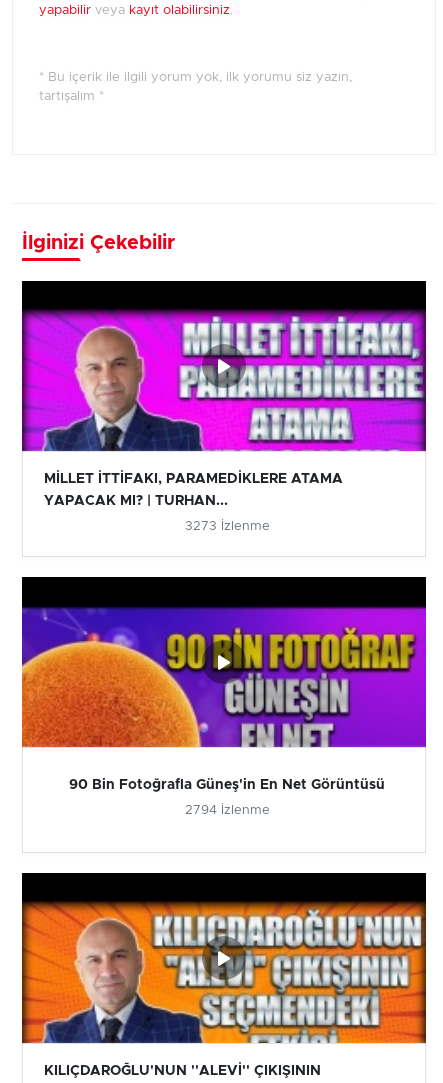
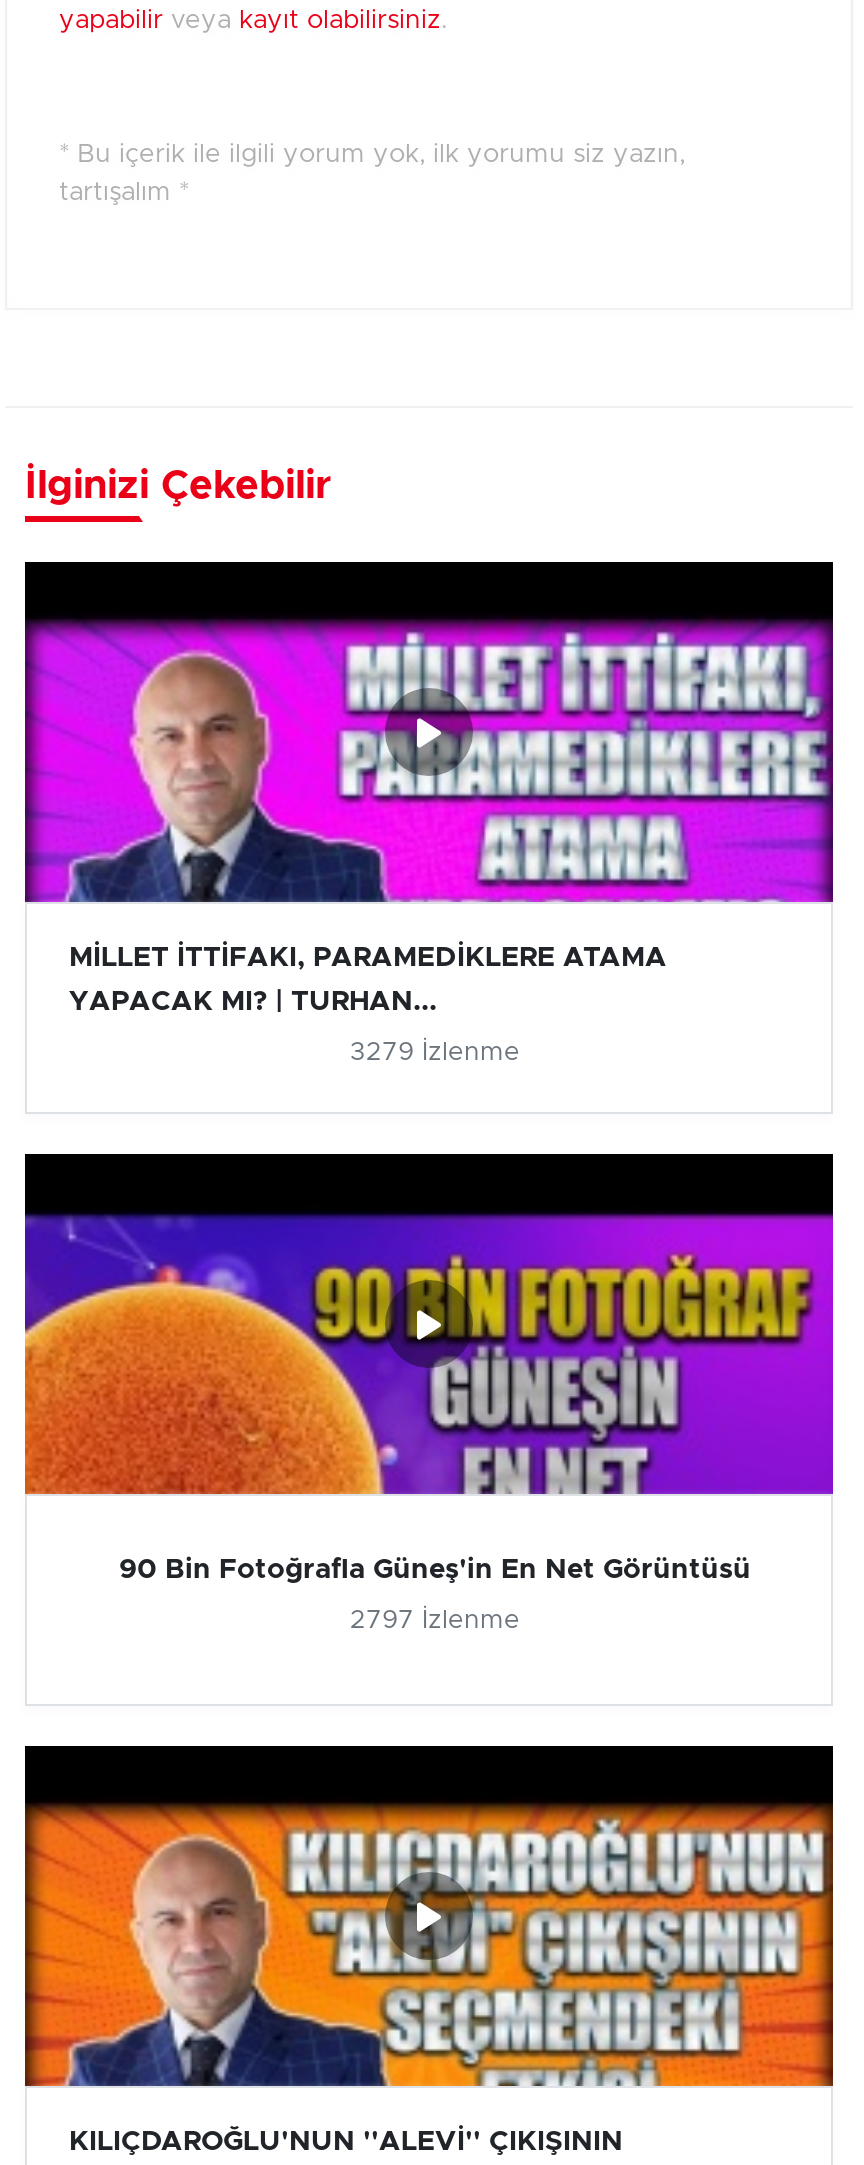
- 3273 İzlenme
+ 3279 İzlenme

- 2794 İzlenme
+ 2797 İzlenme
